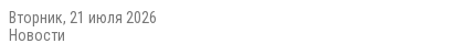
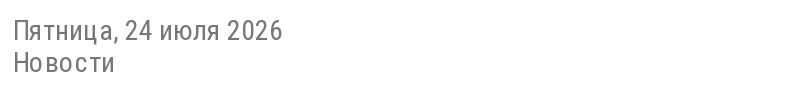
- Вторник, 21 июля 2026
+ Пятница, 24 июля 2026
